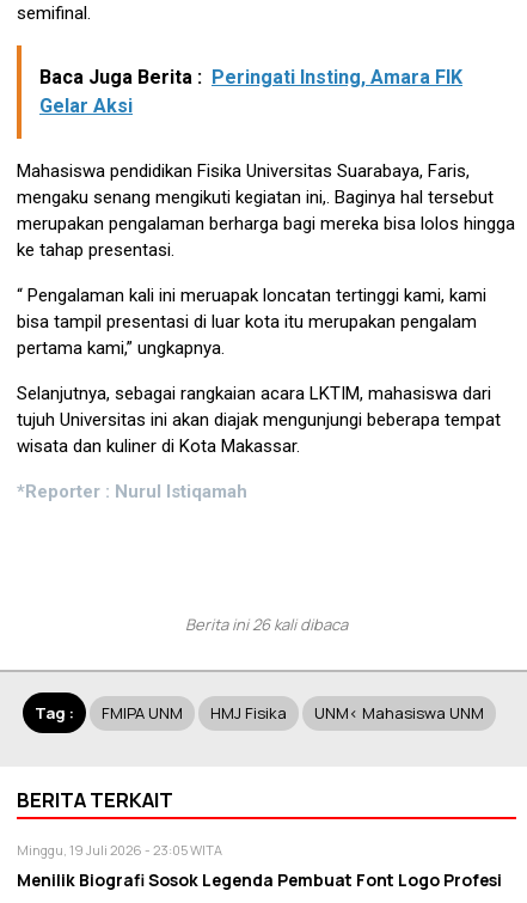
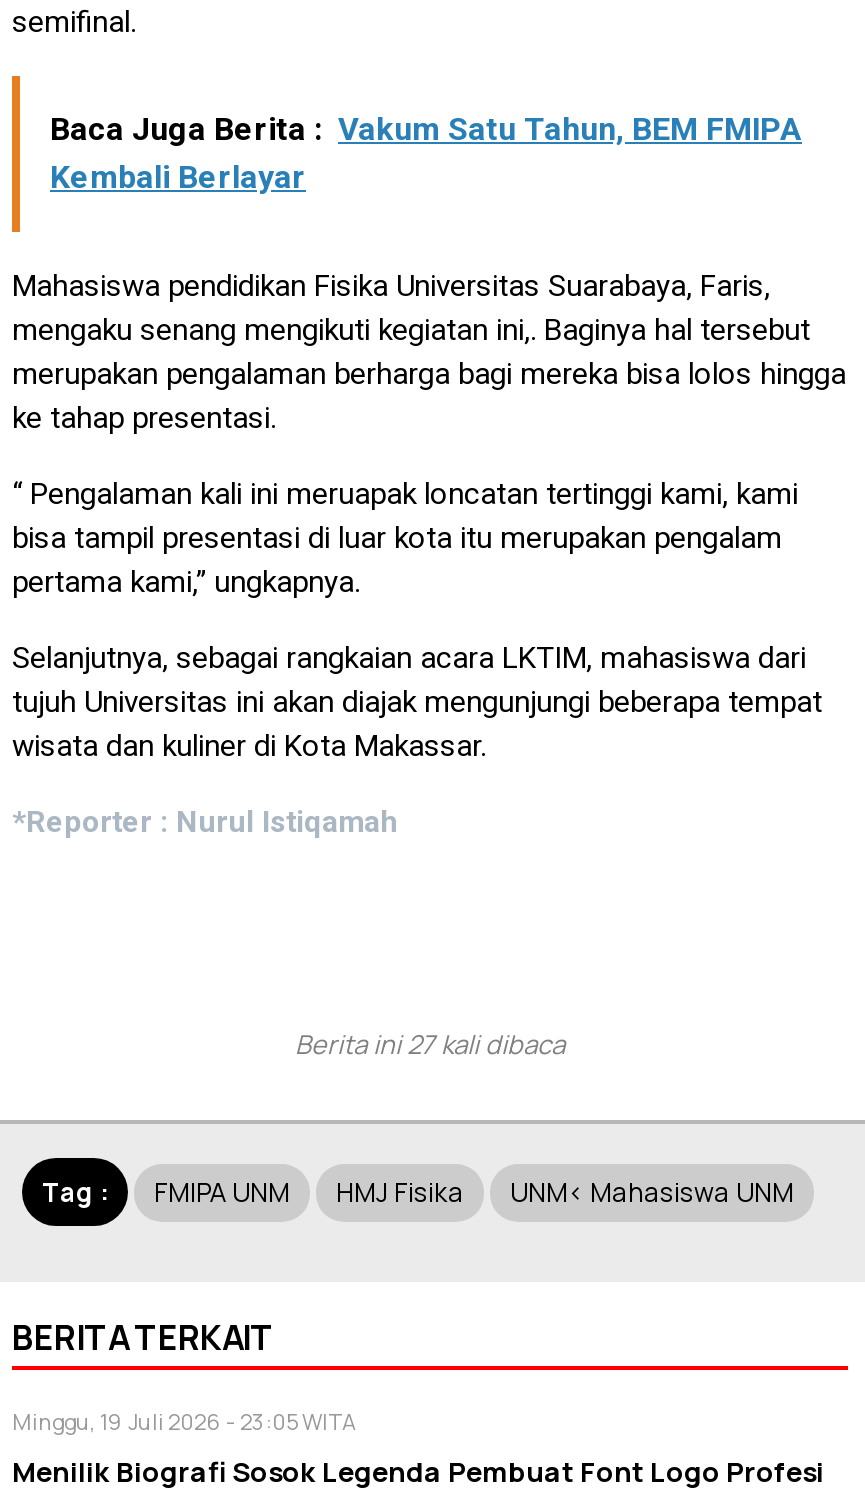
- Baca Juga Berita : Peringati Insting, Amara FIK
- Gelar Aksi
+ Baca Juga Berita : Vakum Satu Tahun, BEM FMIPA
+ Kembali Berlayar

- Berita ini 26 kali dibaca
+ Berita ini 27 kali dibaca
